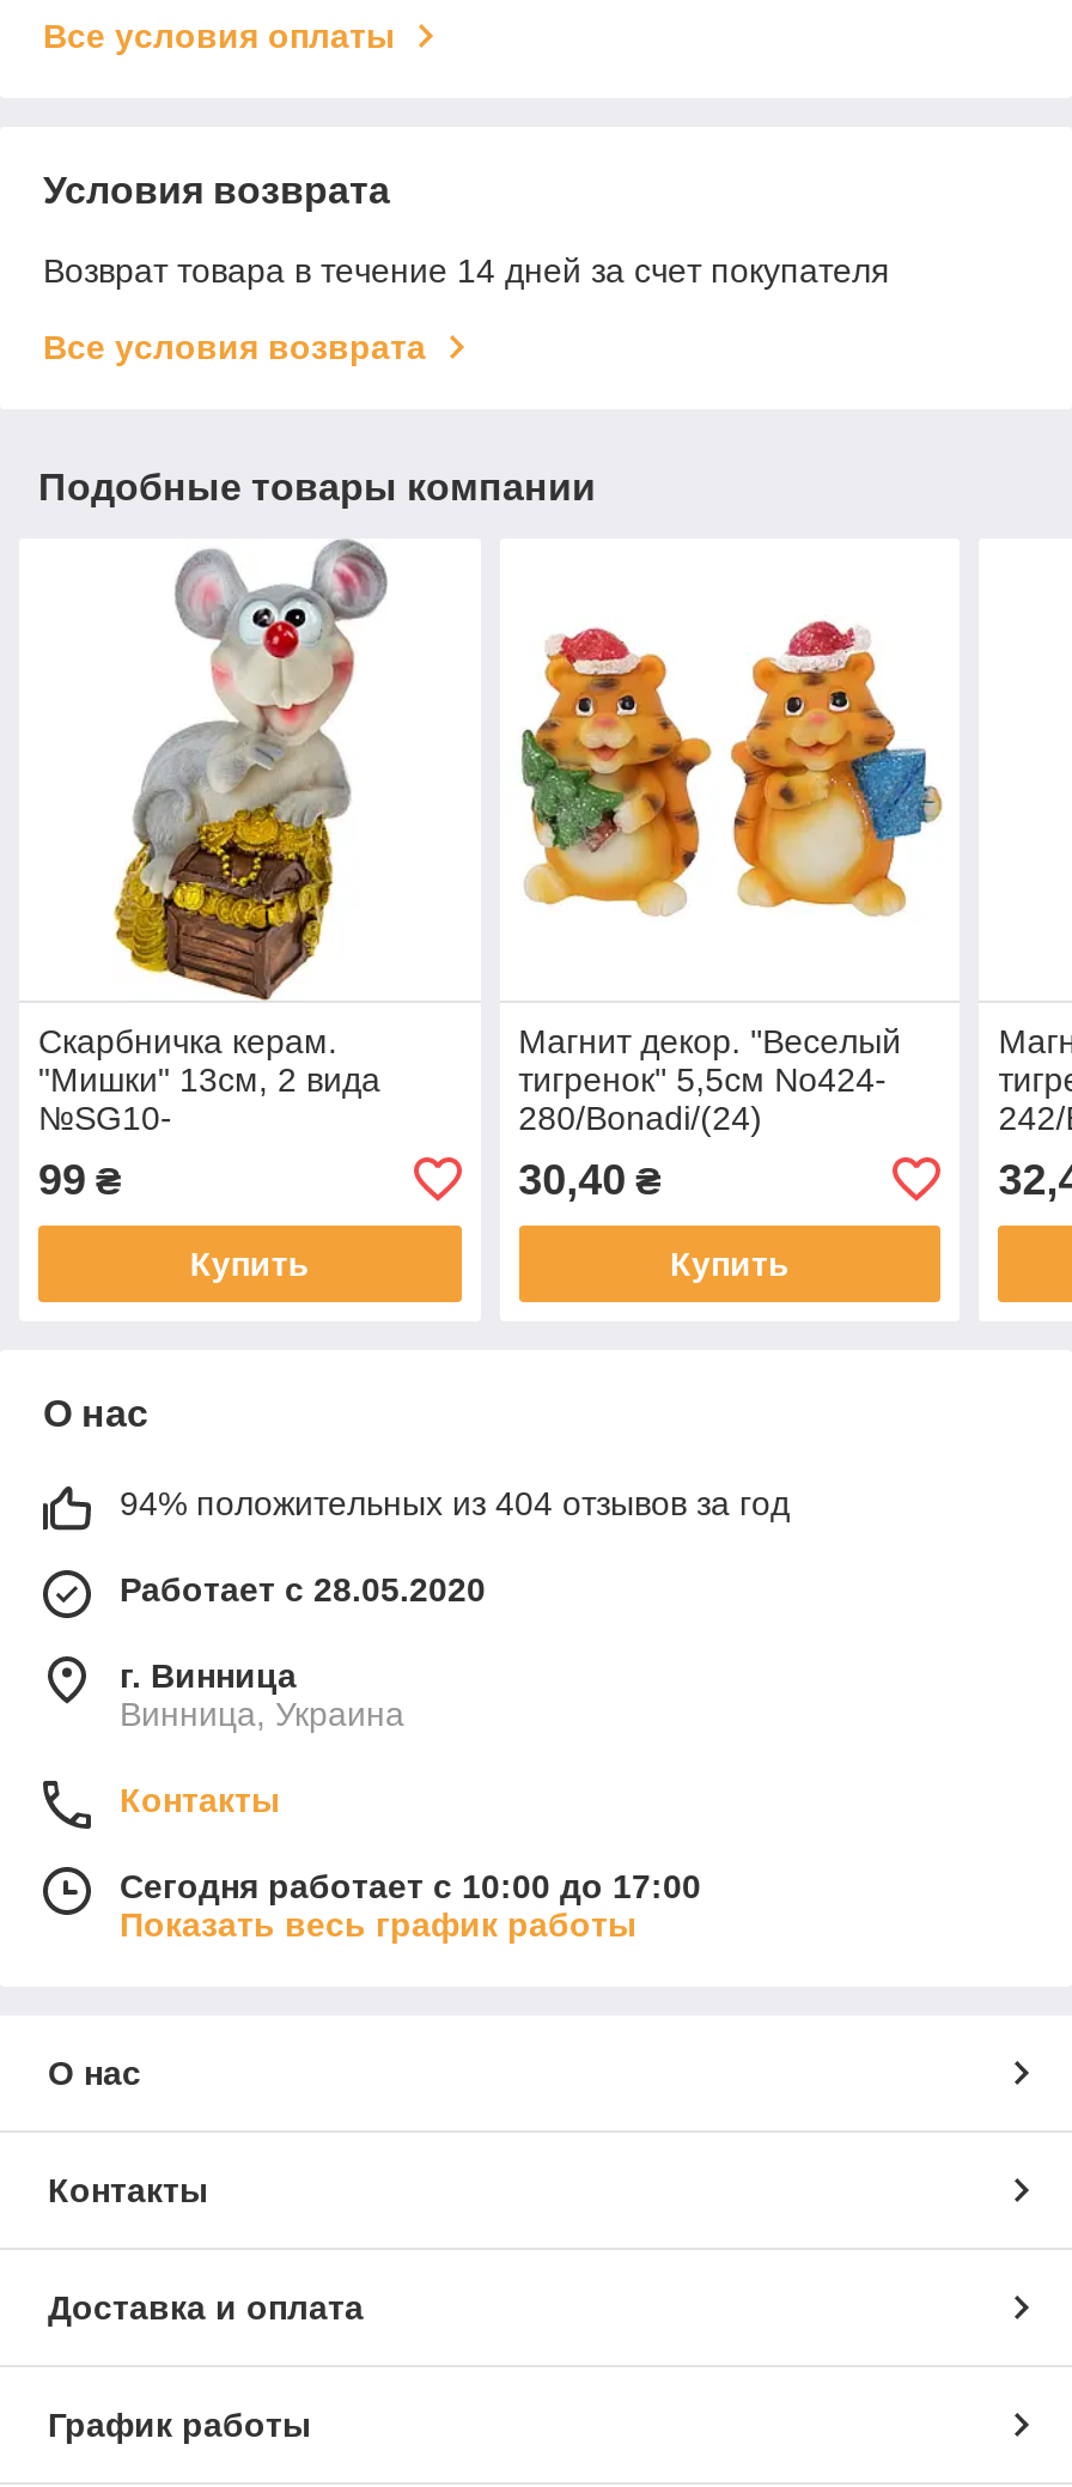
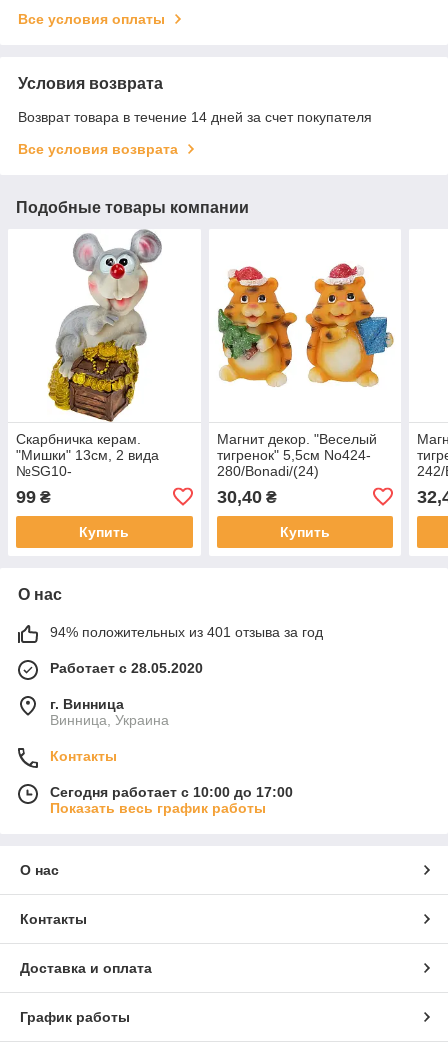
- 94% положительных из 404 отзывов за год
+ 94% положительных из 401 отзыва за год
